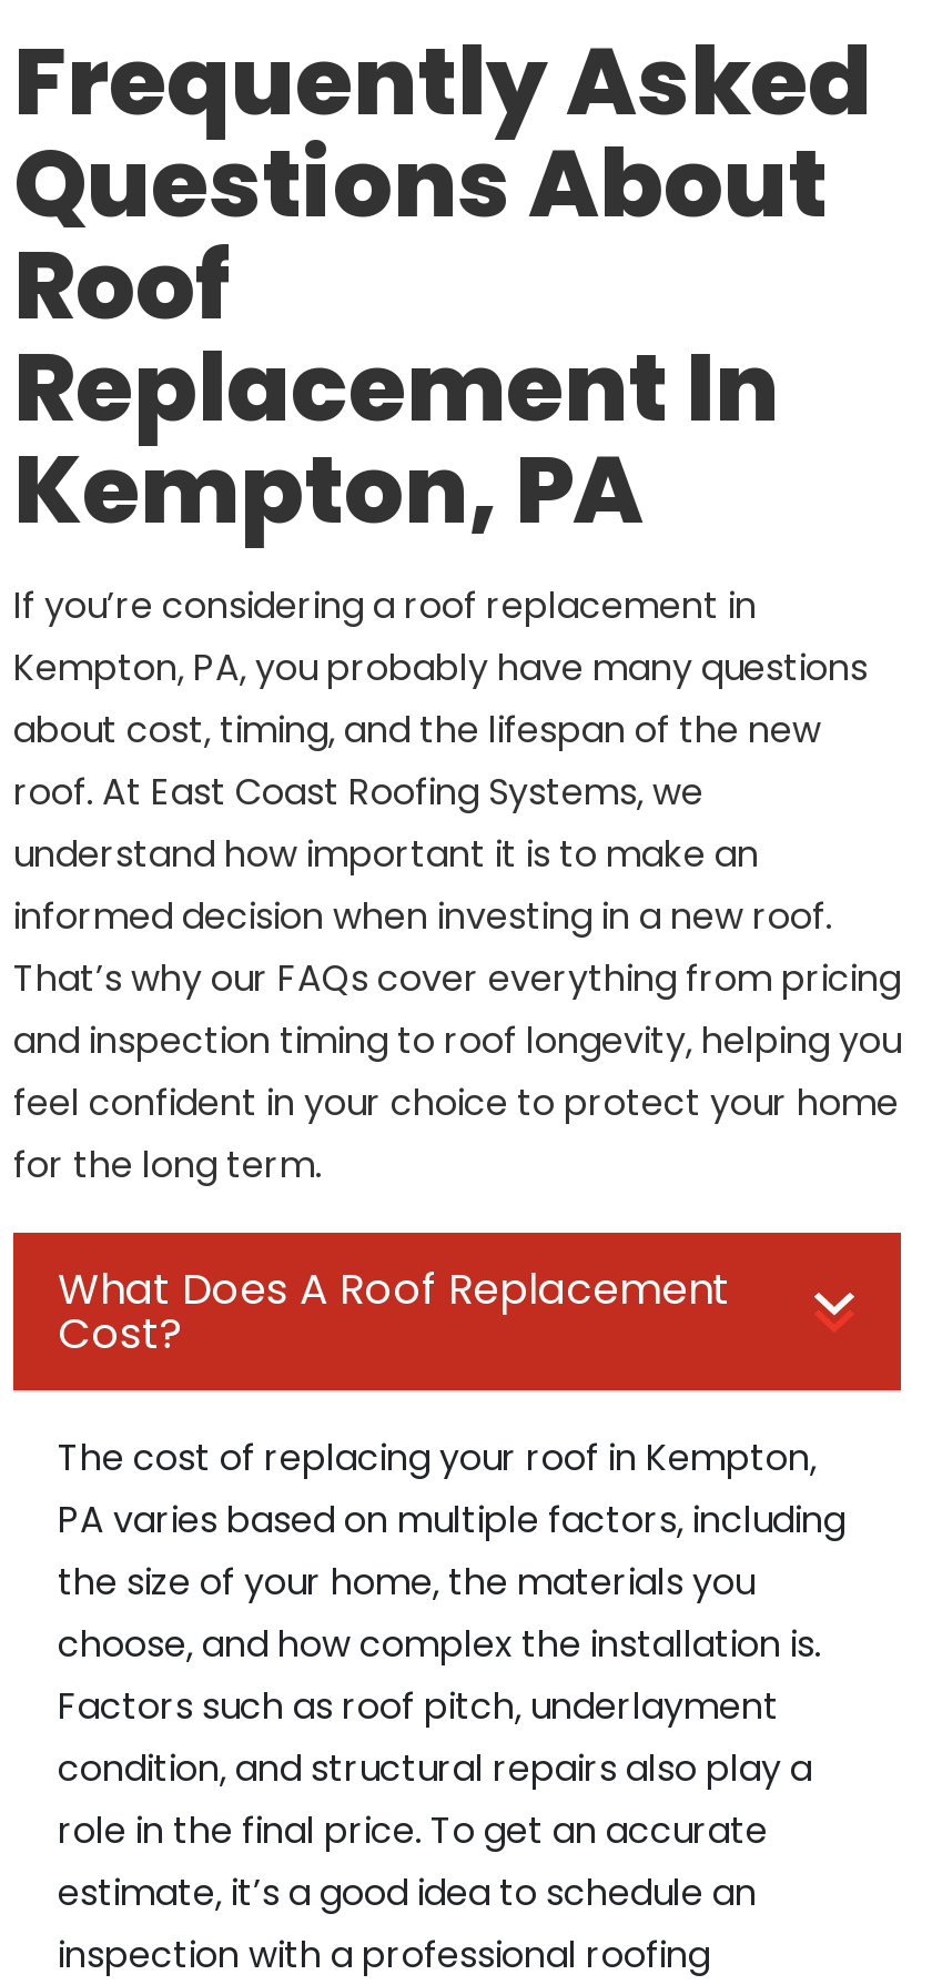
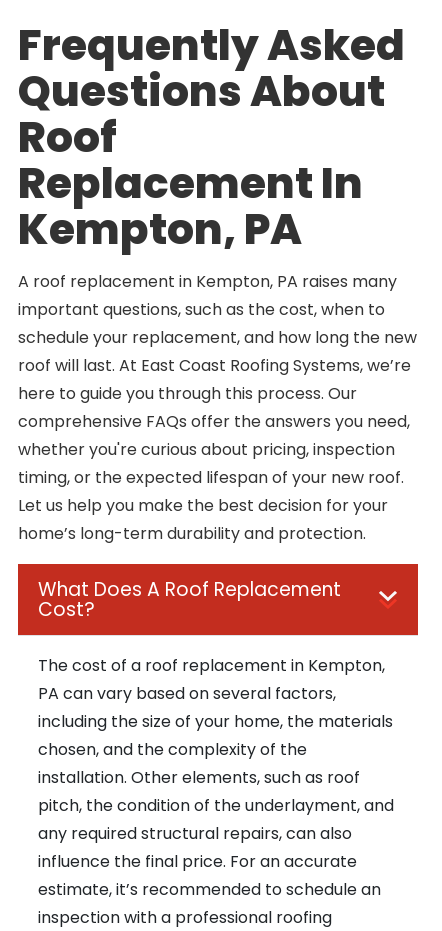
- If you’re considering a roof replacement in
- Kempton, PA, you probably have many questions
- about cost, timing, and the lifespan of the new
- roof. At East Coast Roofing Systems, we
- understand how important it is to make an
- informed decision when investing in a new roof.
- That’s why our FAQs cover everything from pricing
- and inspection timing to roof longevity, helping you
- feel confident in your choice to protect your home
- for the long term.
+ A roof replacement in Kempton, PA raises many
+ important questions, such as the cost, when to
+ schedule your replacement, and how long the new
+ roof will last. At East Coast Roofing Systems, we’re
+ here to guide you through this process. Our
+ comprehensive FAQs offer the answers you need,
+ whether you're curious about pricing, inspection
+ timing, or the expected lifespan of your new roof.
+ Let us help you make the best decision for your
+ home’s long-term durability and protection.

- The cost of replacing your roof in Kempton,
- PA varies based on multiple factors, including
- the size of your home, the materials you
- choose, and how complex the installation is.
- Factors such as roof pitch, underlayment
- condition, and structural repairs also play a
- role in the final price. To get an accurate
- estimate, it’s a good idea to schedule an
+ The cost of a roof replacement in Kempton,
+ PA can vary based on several factors,
+ including the size of your home, the materials
+ chosen, and the complexity of the
+ installation. Other elements, such as roof
+ pitch, the condition of the underlayment, and
+ any required structural repairs, can also
+ influence the final price. For an accurate
+ estimate, it’s recommended to schedule an
